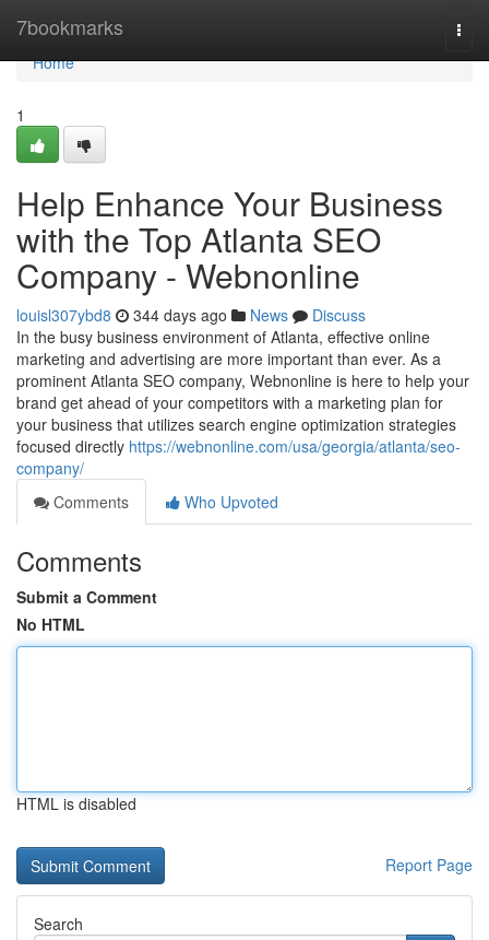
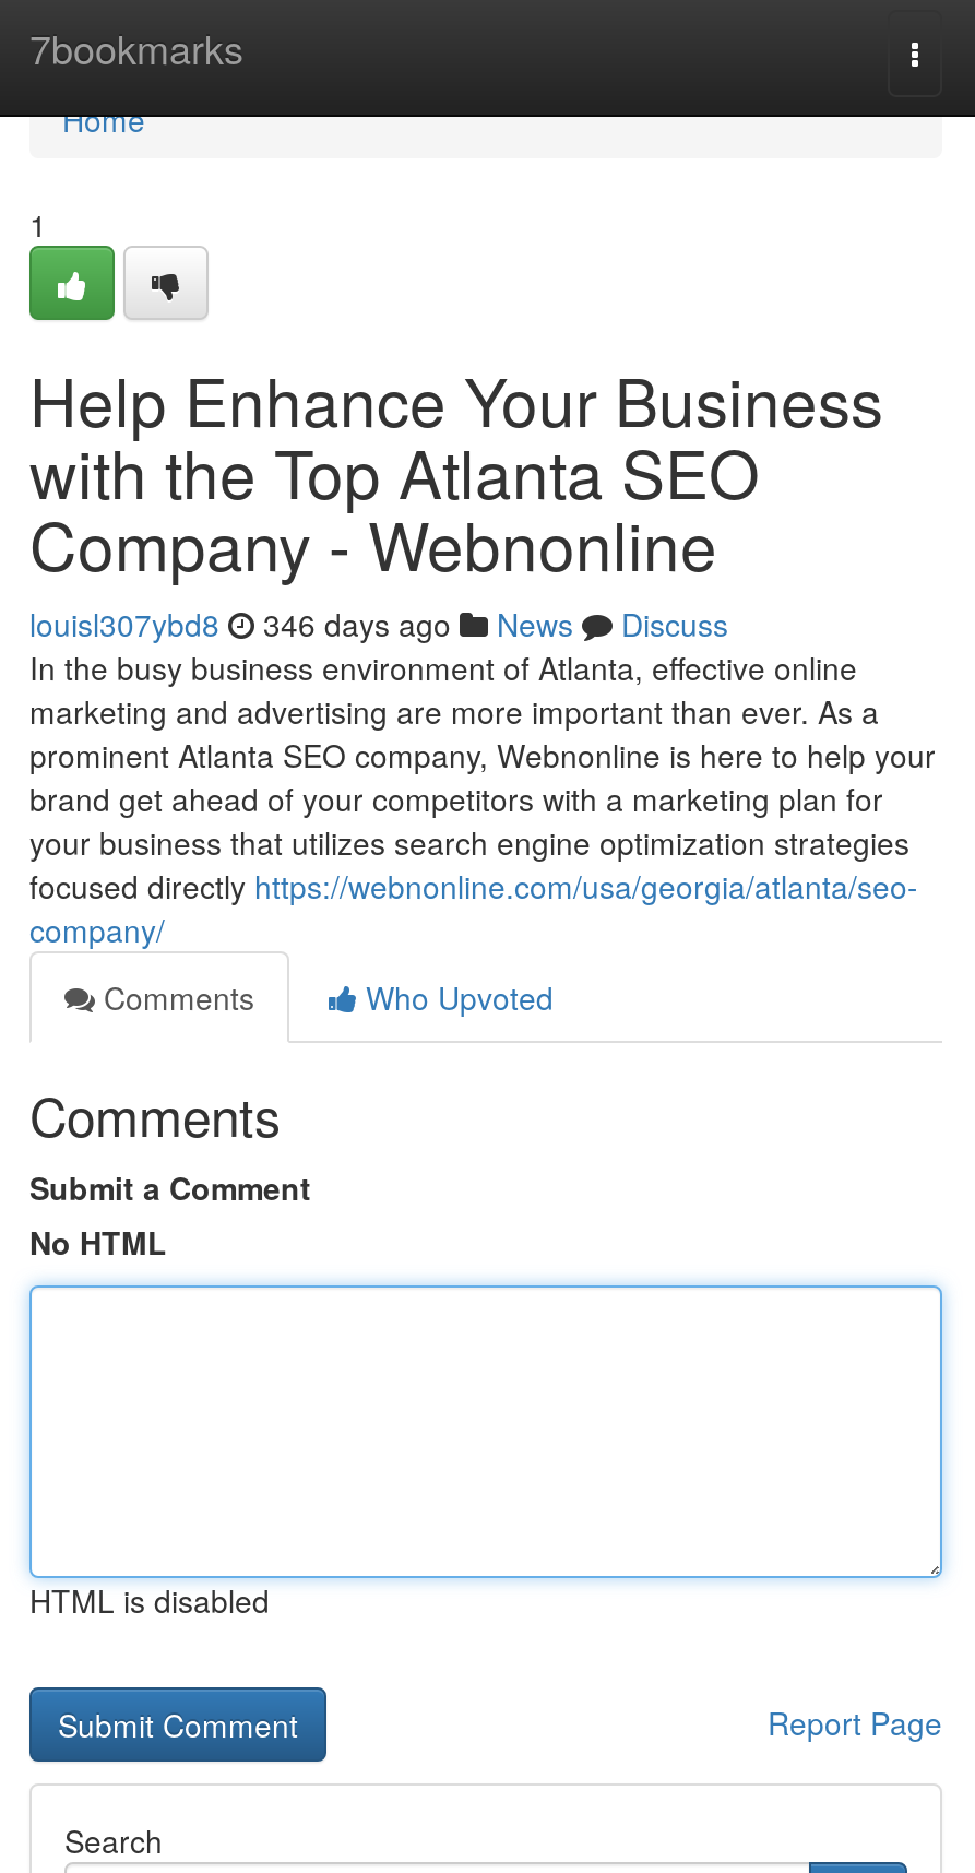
- louisl307ybd8 344 days ago News Discuss
+ louisl307ybd8 346 days ago News Discuss
